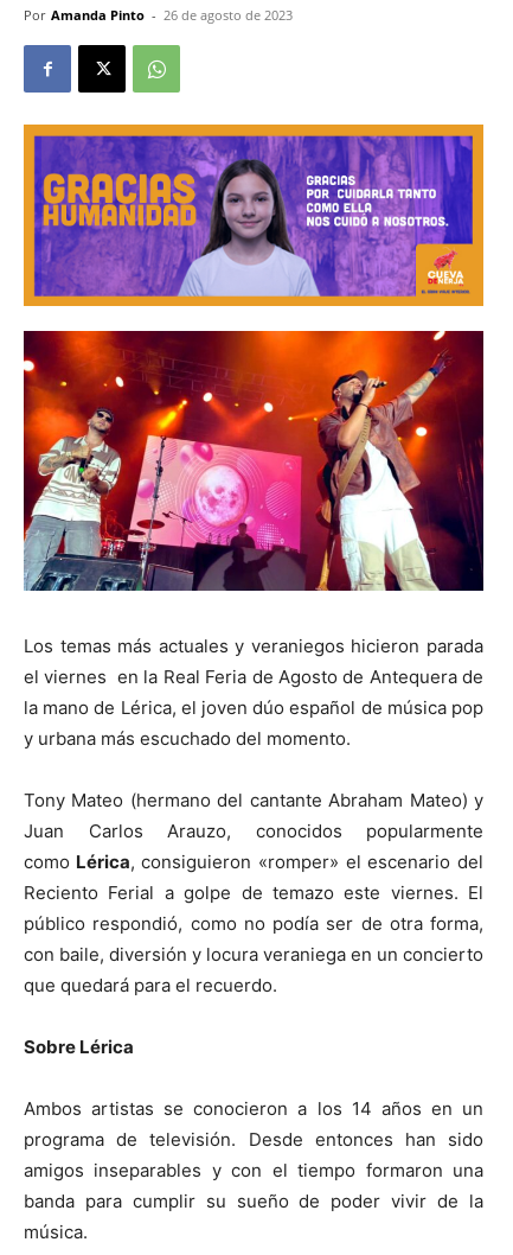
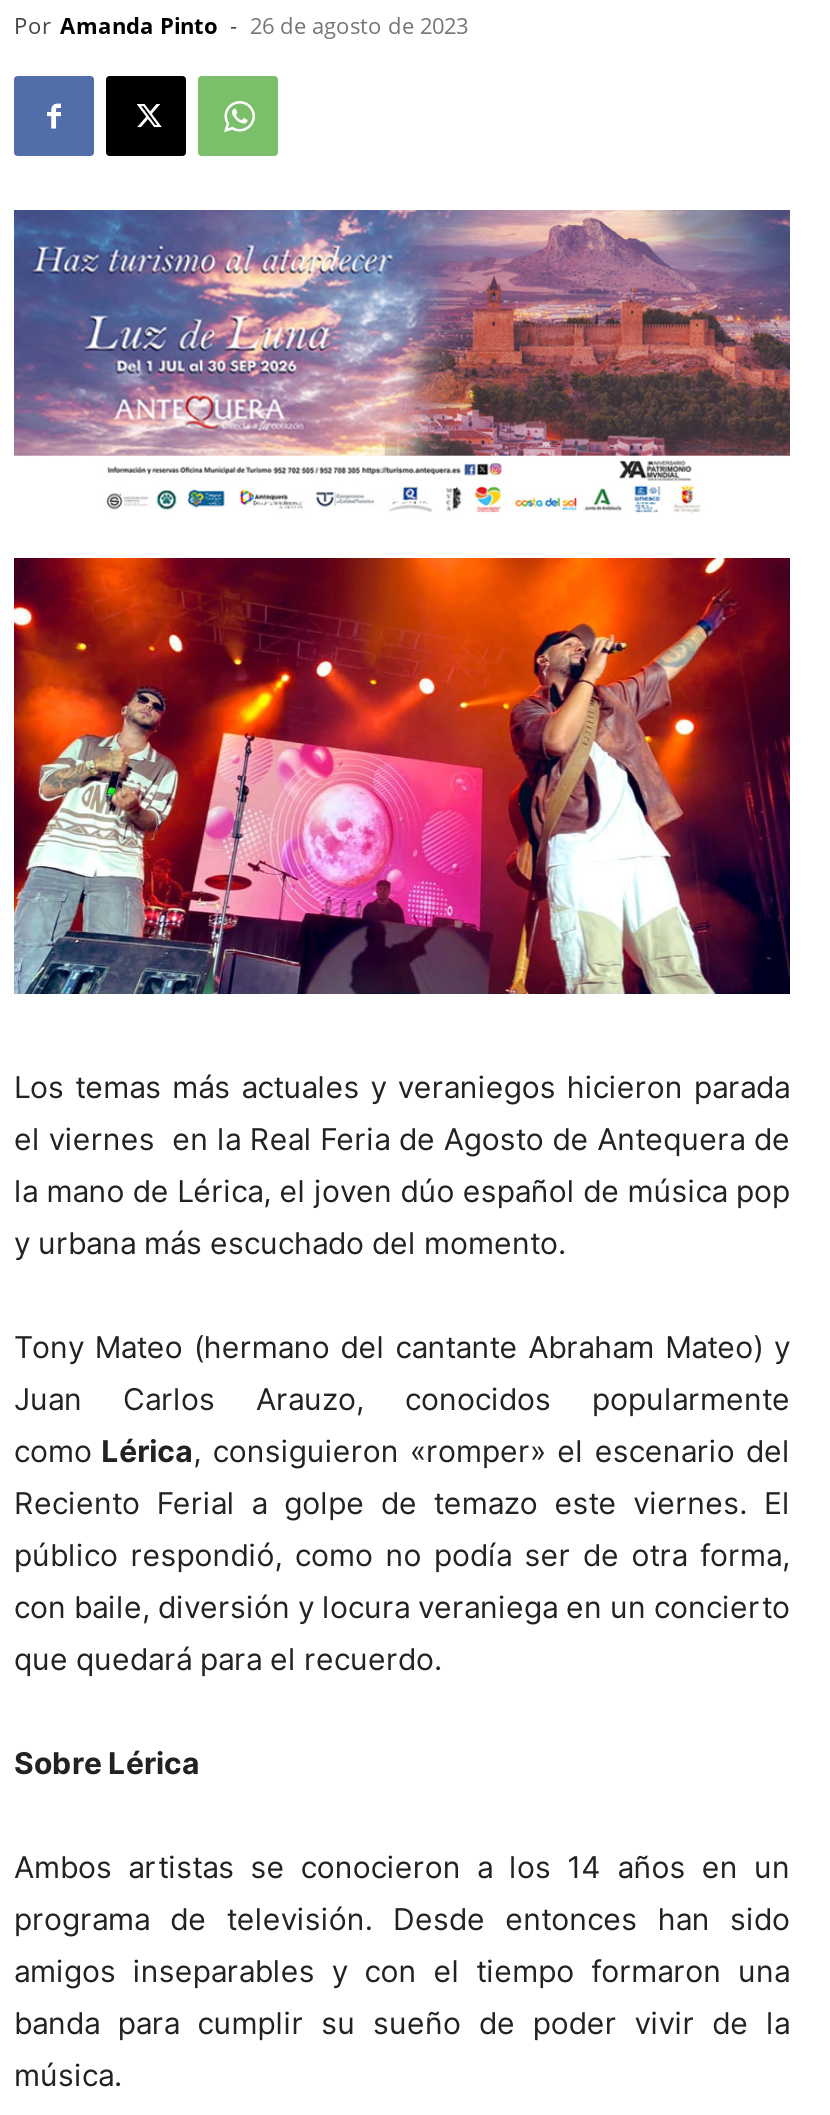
- [image]
+ [image]
